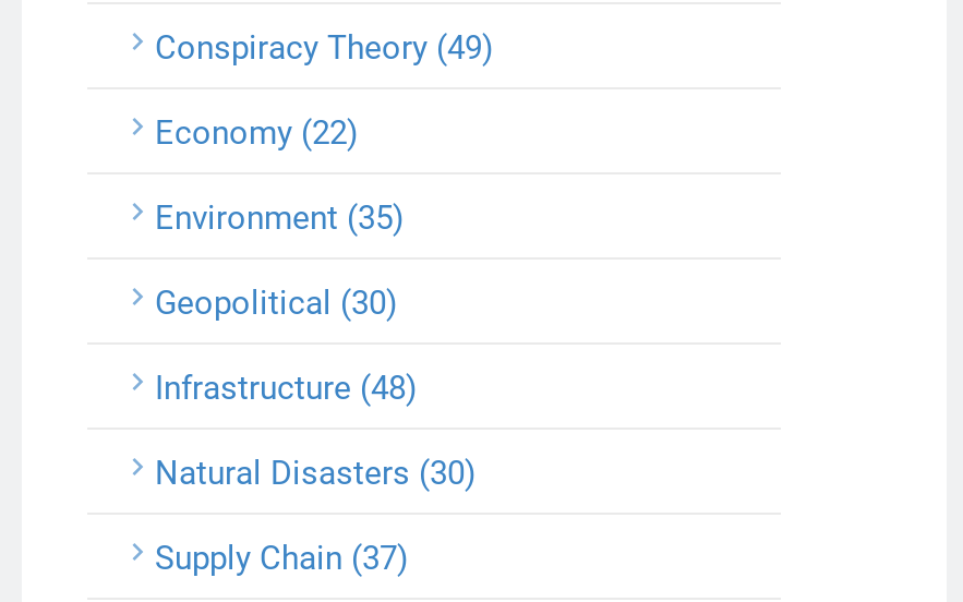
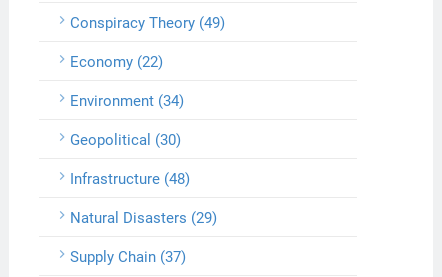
- Environment (35)
+ Environment (34)

- Natural Disasters (30)
+ Natural Disasters (29)
